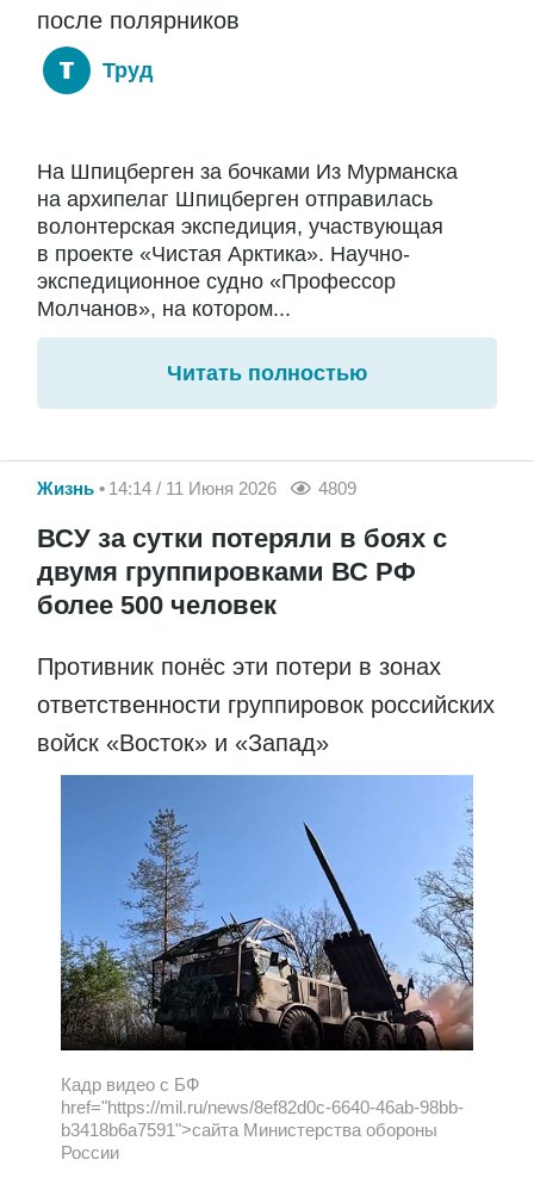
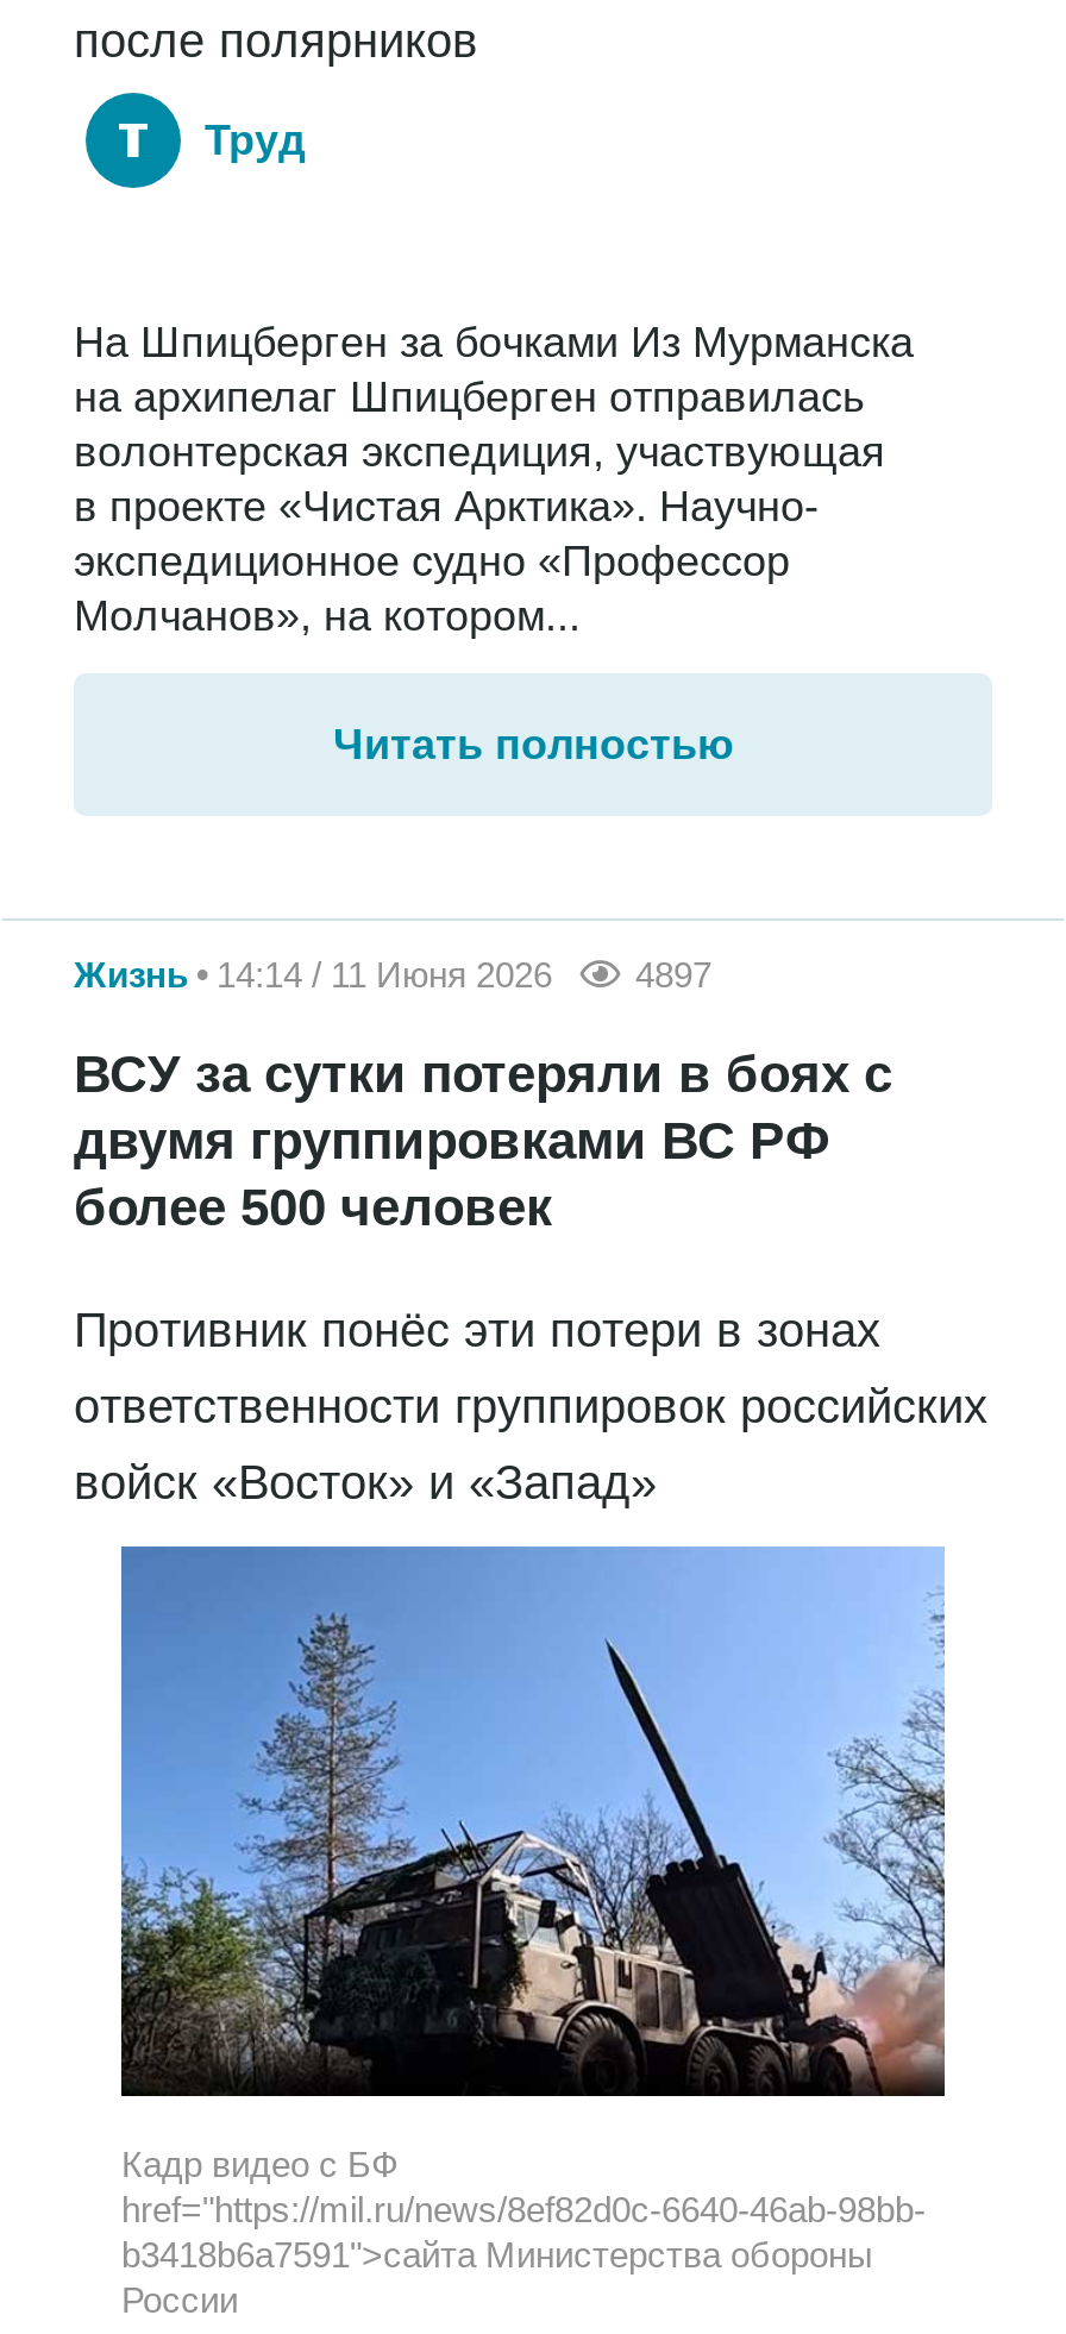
- 4809
+ 4897
